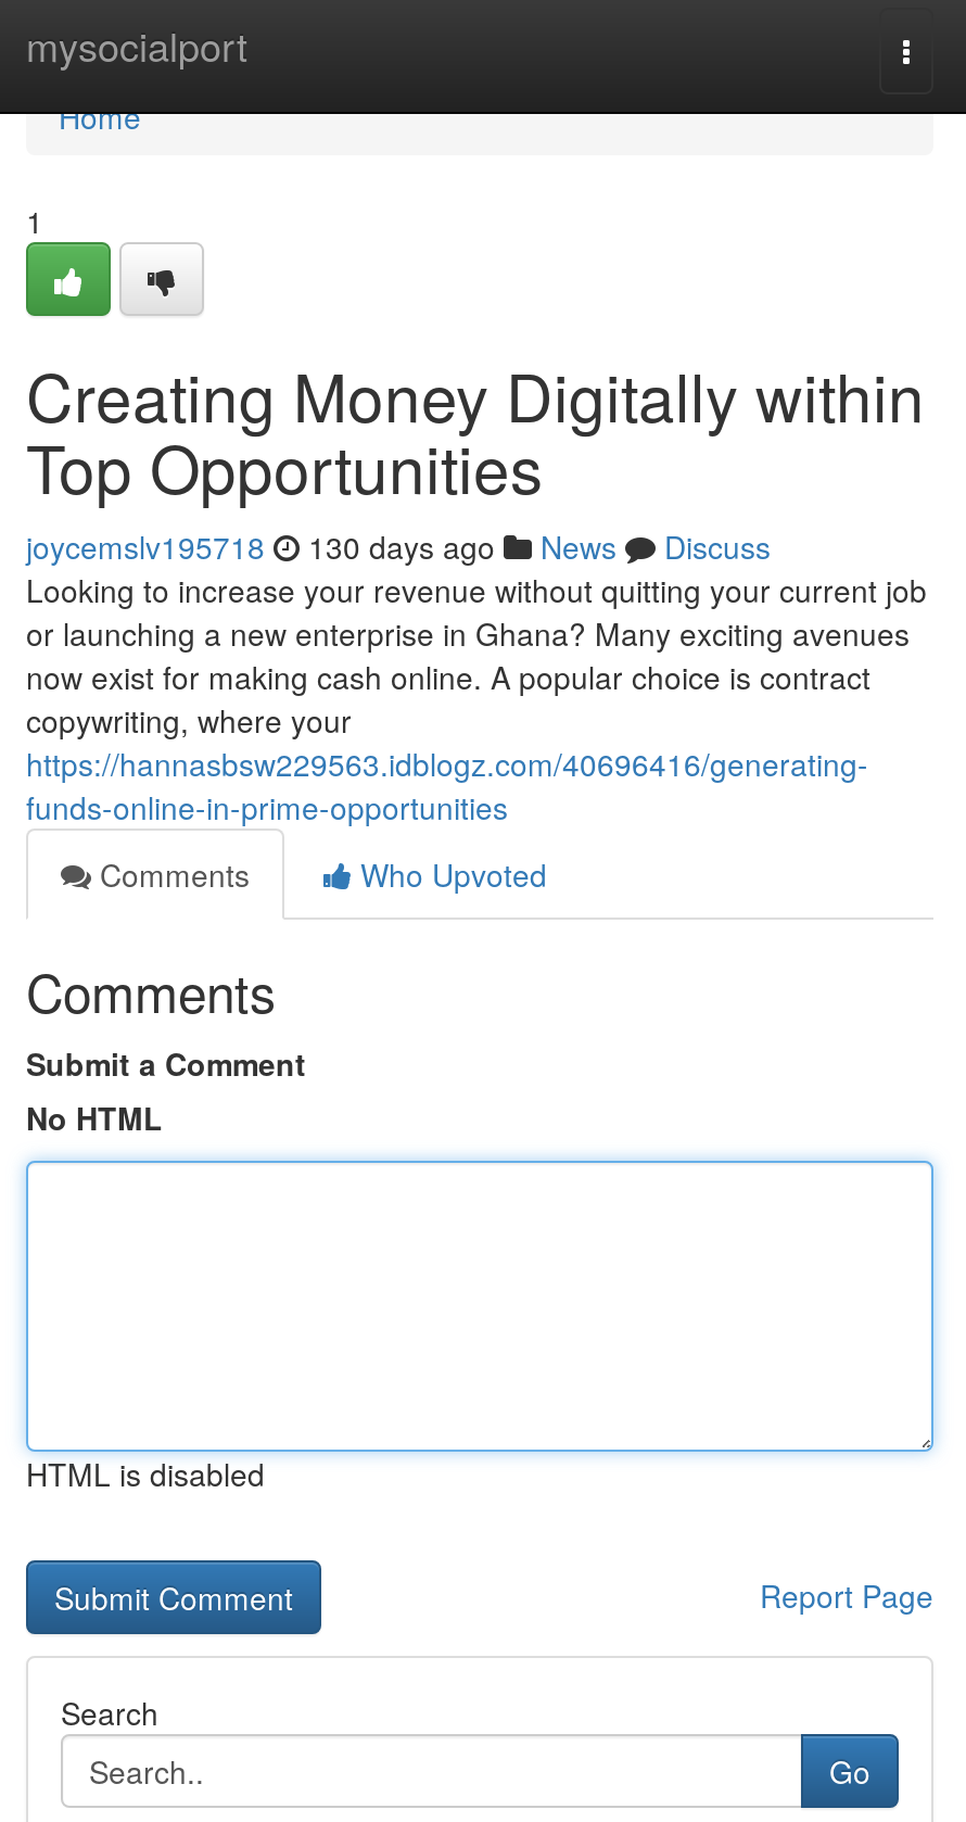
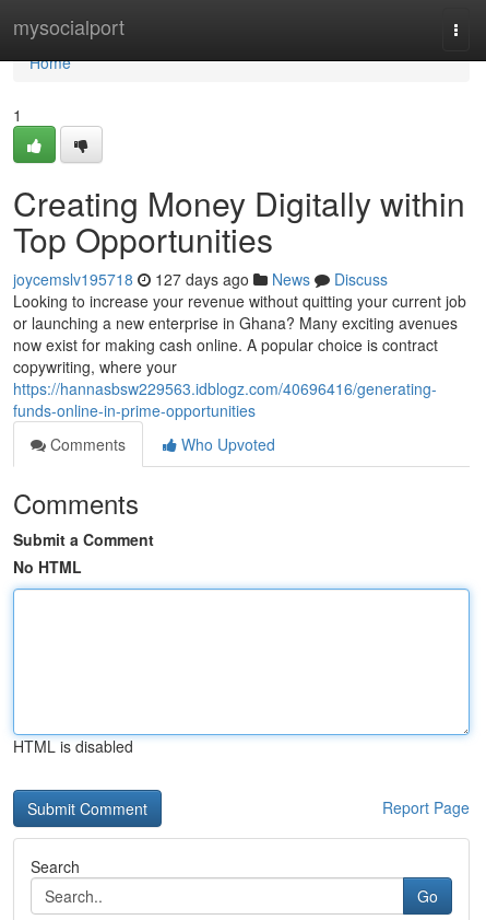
- joycemslv195718 130 days ago News Discuss
+ joycemslv195718 127 days ago News Discuss
